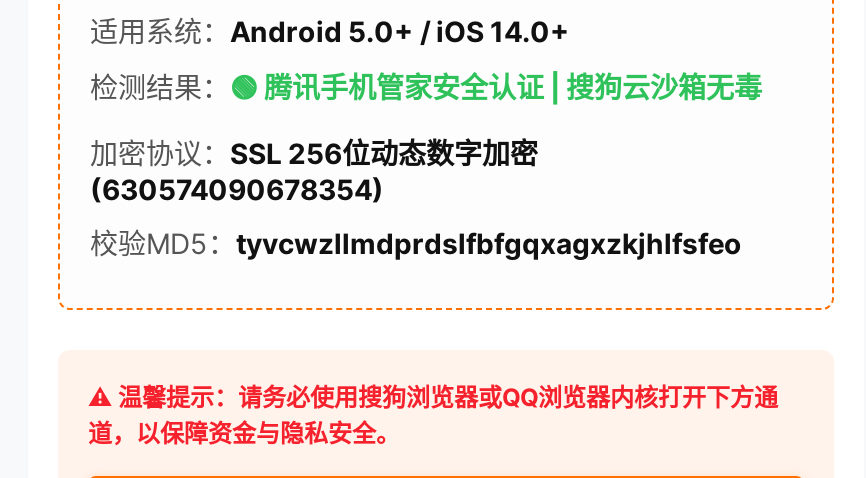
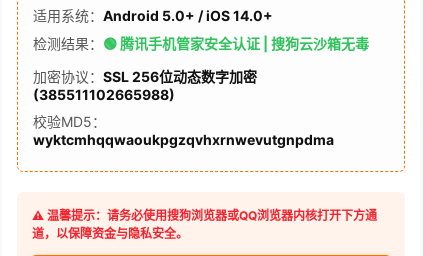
- (630574090678354)
+ (385511102665988)

- 校验MD5：tyvcwzllmdprdslfbfgqxagxzkjhlfsfeo
+ 校验MD5：
+ wyktcmhqqwaoukpgzqvhxrnwevutgnpdma
